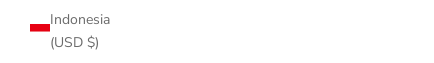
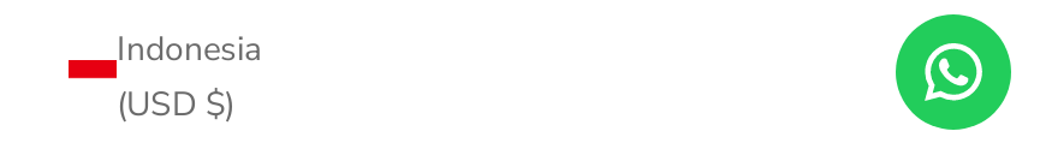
+ [image]
